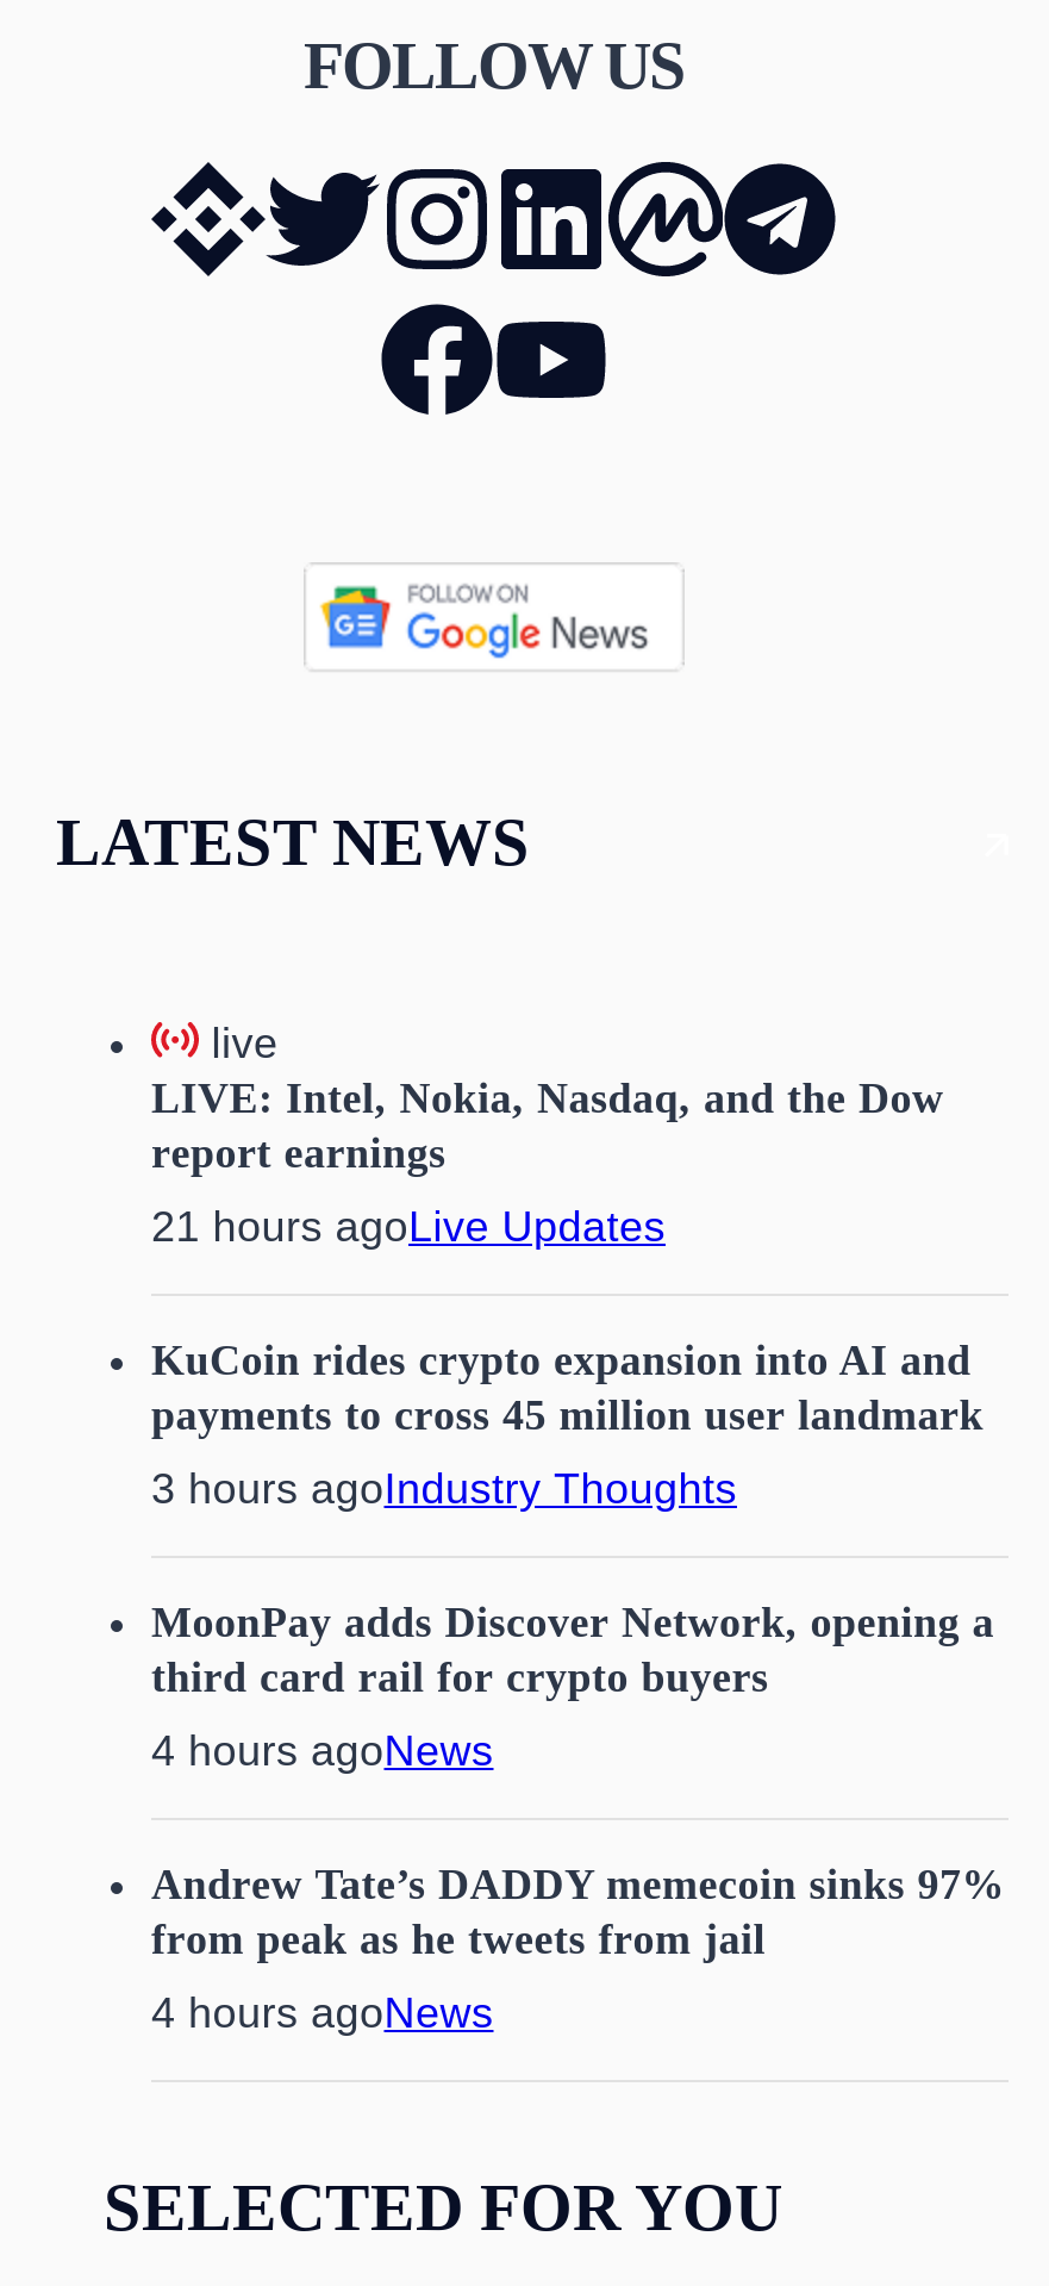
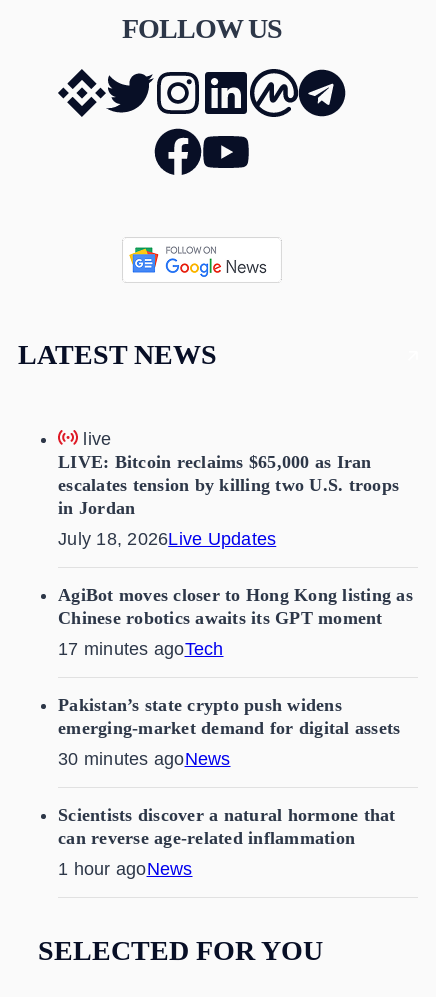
- LIVE: Intel, Nokia, Nasdaq, and the Dow
- report earnings
+ LIVE: Bitcoin reclaims $65,000 as Iran
+ escalates tension by killing two U.S. troops
+ in Jordan

- 21 hours agoLive Updates
+ July 18, 2026Live Updates

- KuCoin rides crypto expansion into AI and
- payments to cross 45 million user landmark
+ AgiBot moves closer to Hong Kong listing as
+ Chinese robotics awaits its GPT moment

- 3 hours agoIndustry Thoughts
+ 17 minutes agoTech

- MoonPay adds Discover Network, opening a
- third card rail for crypto buyers
+ Pakistan’s state crypto push widens
+ emerging-market demand for digital assets

- 4 hours agoNews
+ 30 minutes agoNews

- Andrew Tate’s DADDY memecoin sinks 97%
- from peak as he tweets from jail
+ Scientists discover a natural hormone that
+ can reverse age-related inflammation

- 4 hours agoNews
+ 1 hour agoNews
